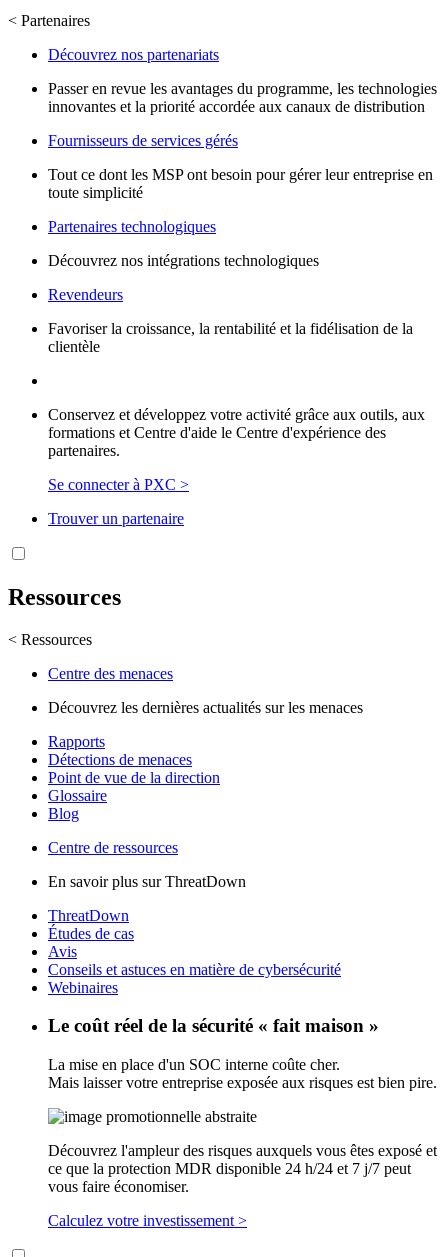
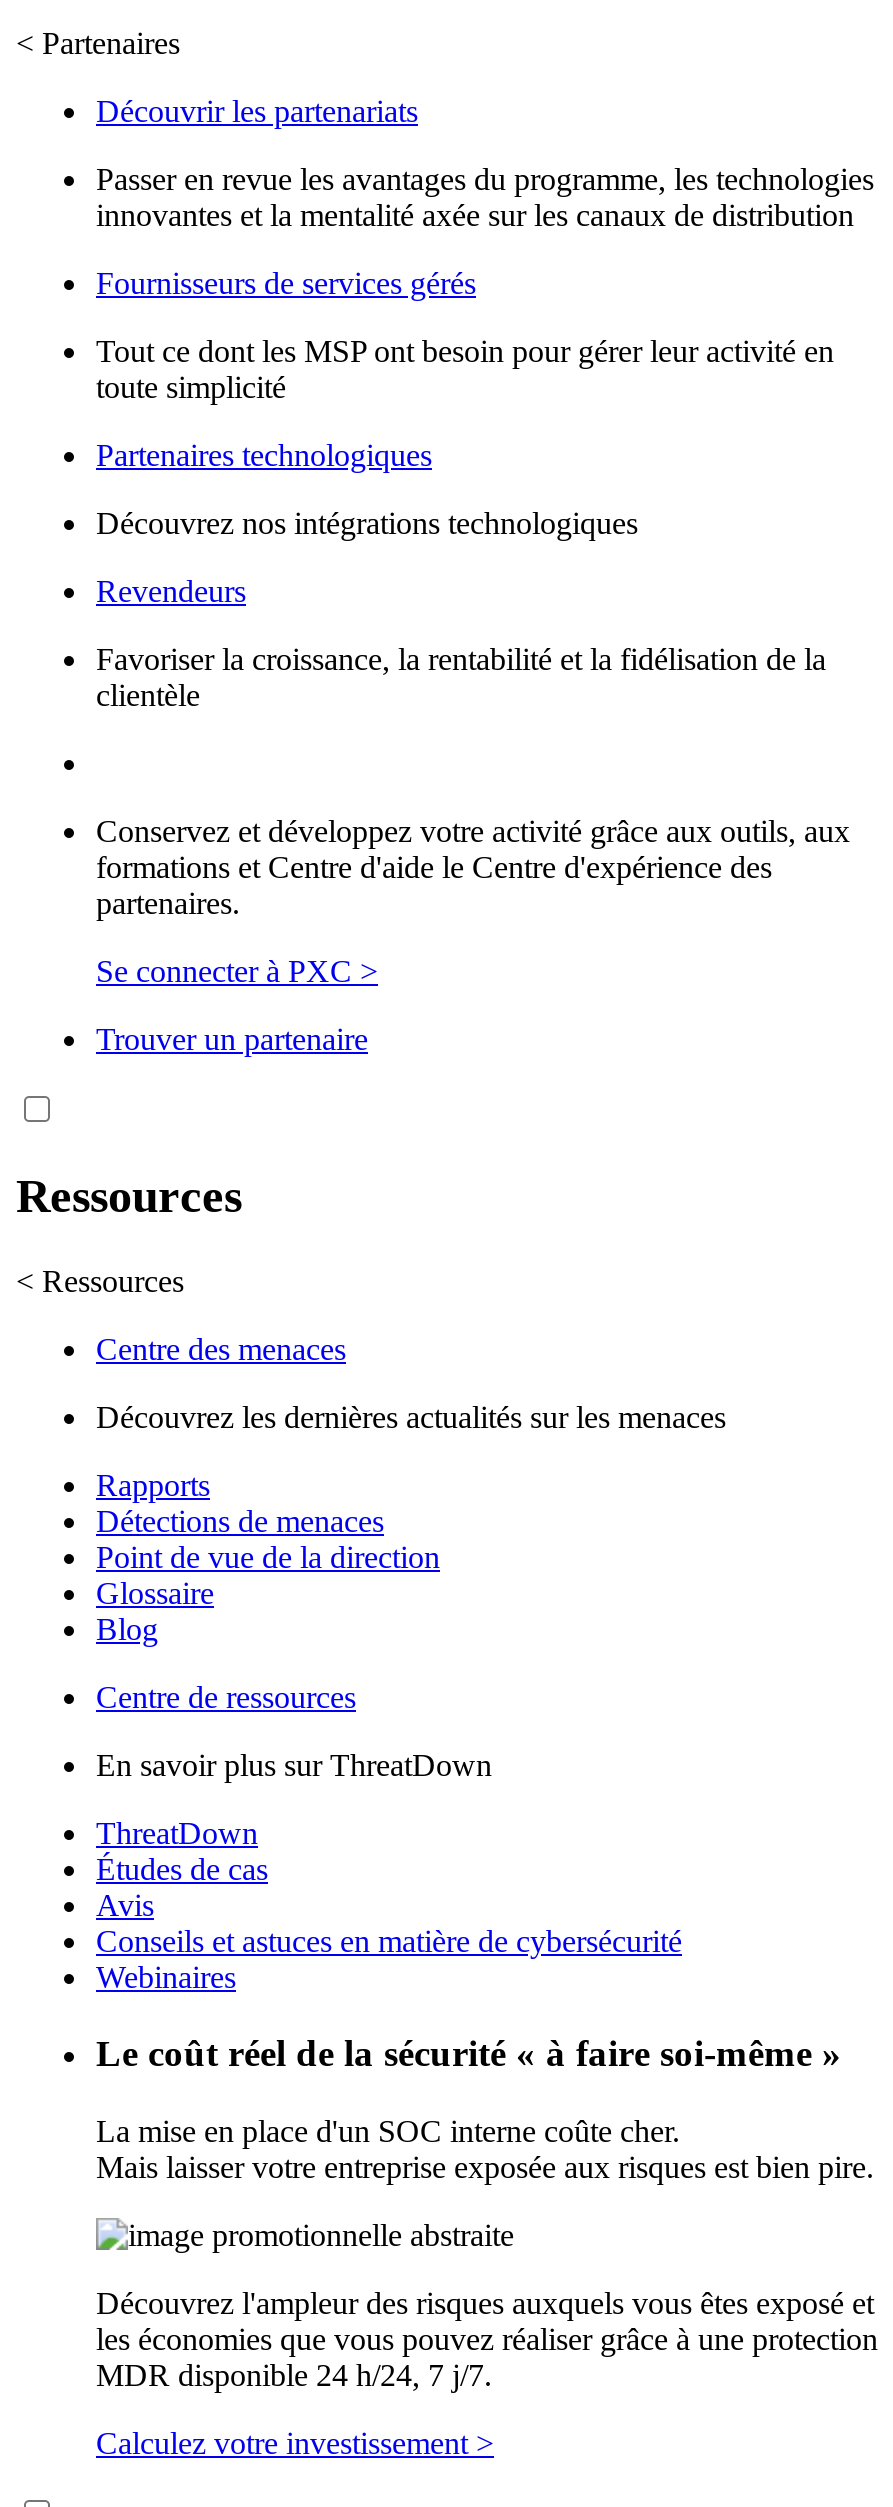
- Découvrez nos partenariats
+ Découvrir les partenariats

- innovantes et la priorité accordée aux canaux de distribution
+ innovantes et la mentalité axée sur les canaux de distribution

- Tout ce dont les MSP ont besoin pour gérer leur entreprise en
+ Tout ce dont les MSP ont besoin pour gérer leur activité en

- Le coût réel de la sécurité « fait maison»
+ Le coût réel de la sécurité « à faire soi-même»

- ce que la protection MDR disponible 24 h/24 et 7 j/7 peut
- vous faire économiser.
+ les économies que vous pouvez réaliser grâce à une protection
+ MDR disponible 24 h/24, 7 j/7.
